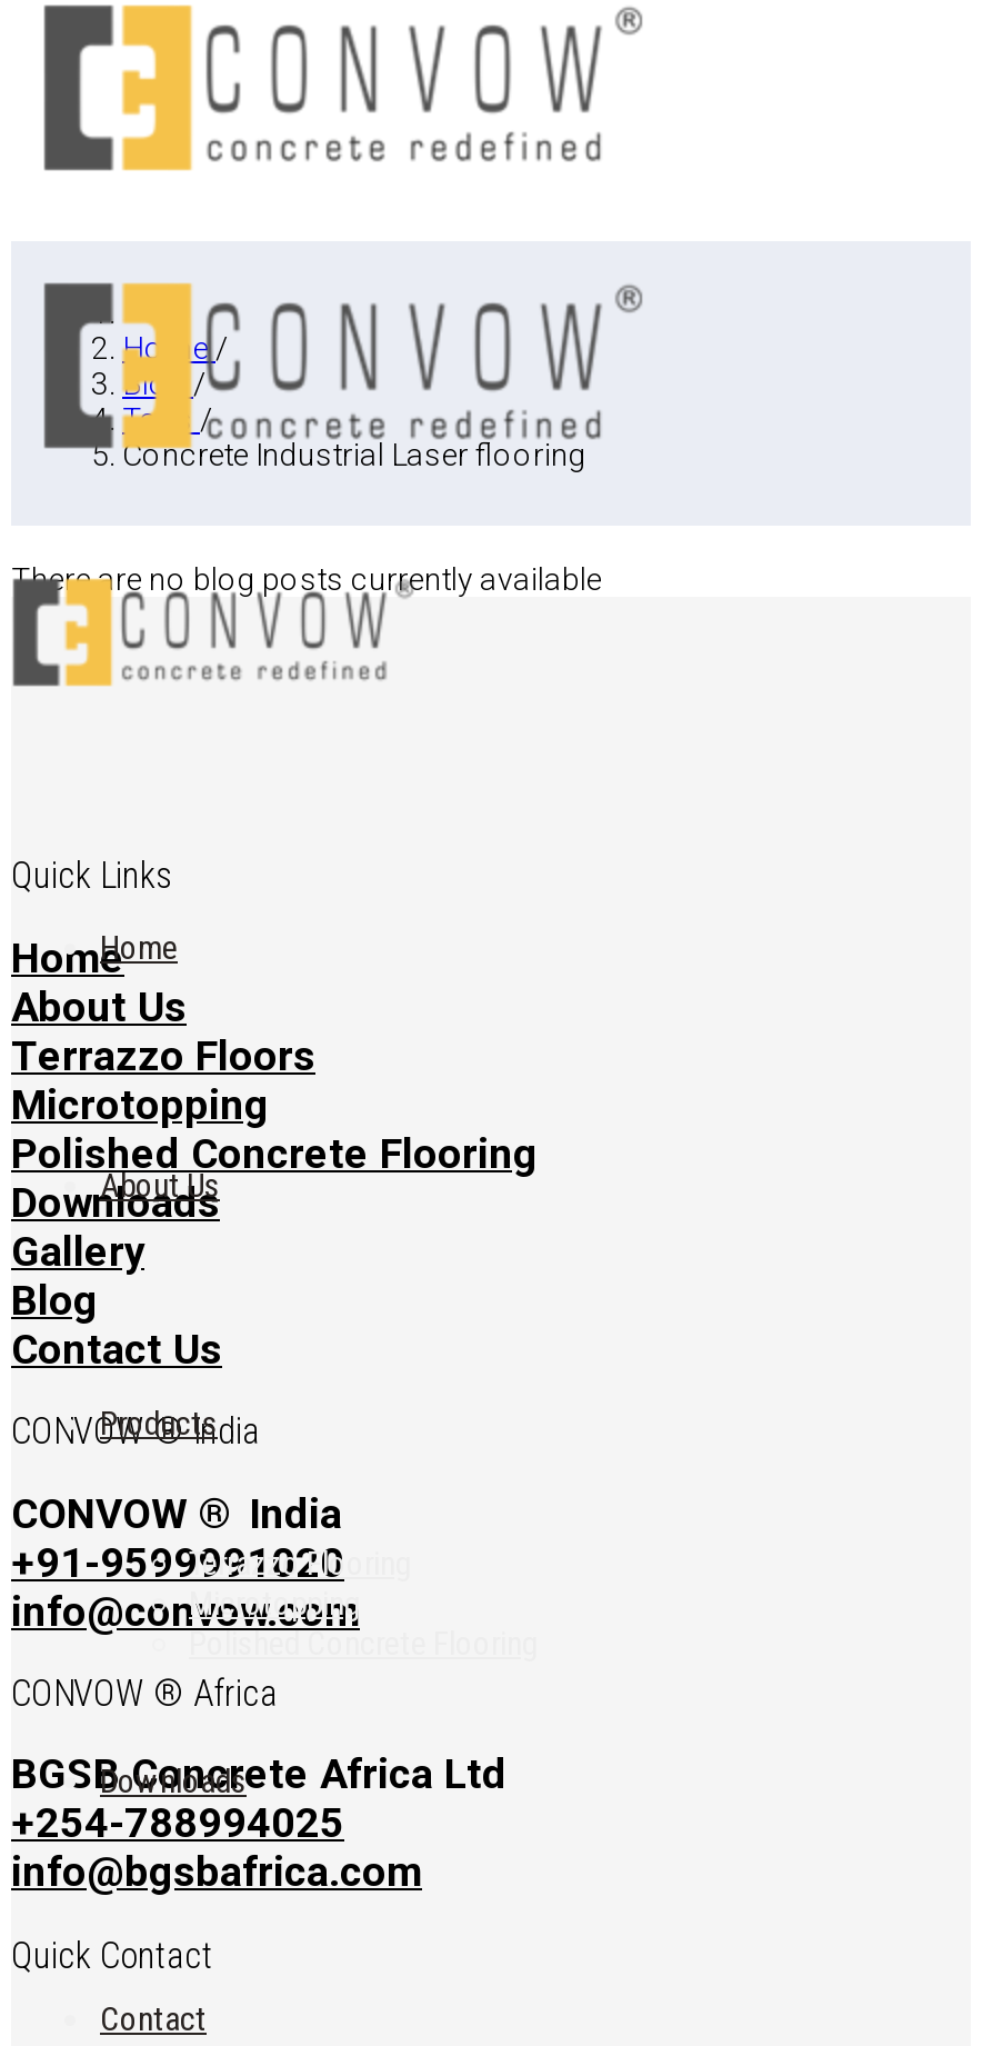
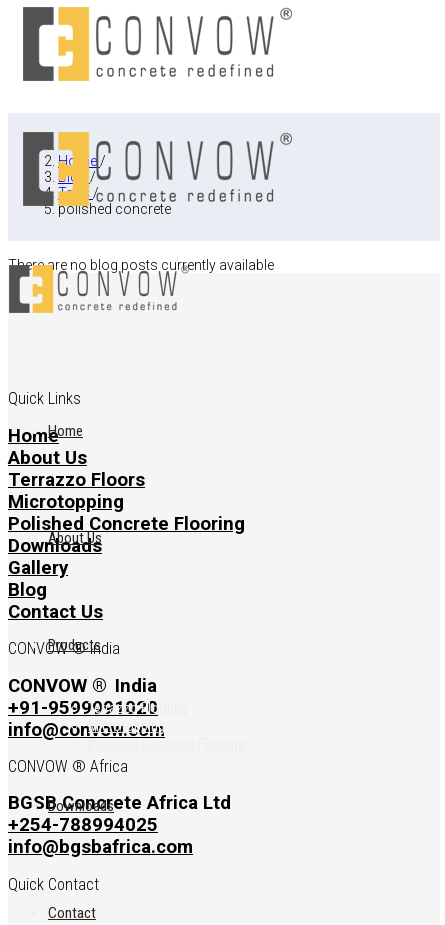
- Concrete Industrial Laser flooring
+ polished concrete
